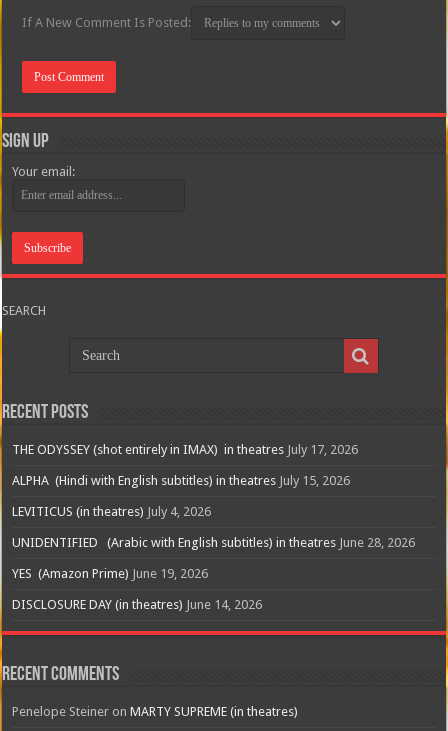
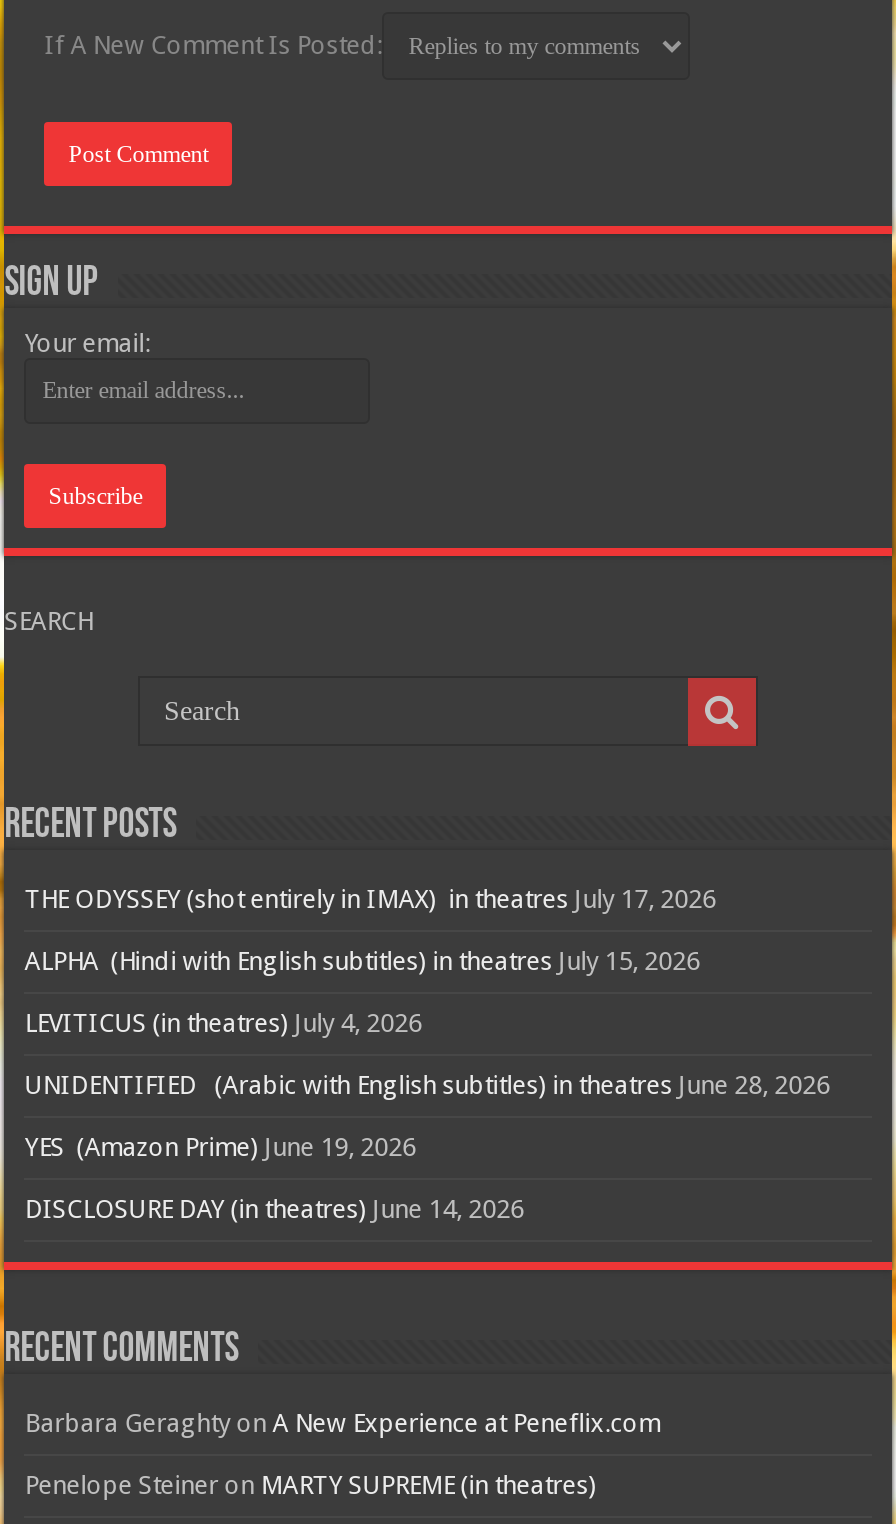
+ Barbara Geraghty on A New Experience at Peneflix.com
